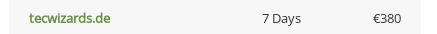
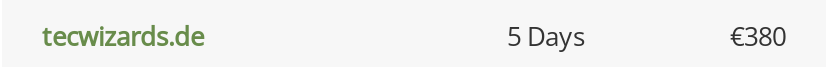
- 7 Days
+ 5 Days
